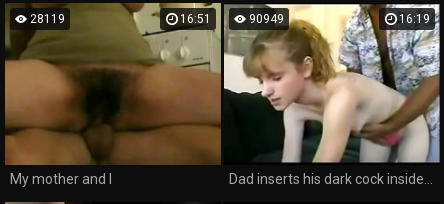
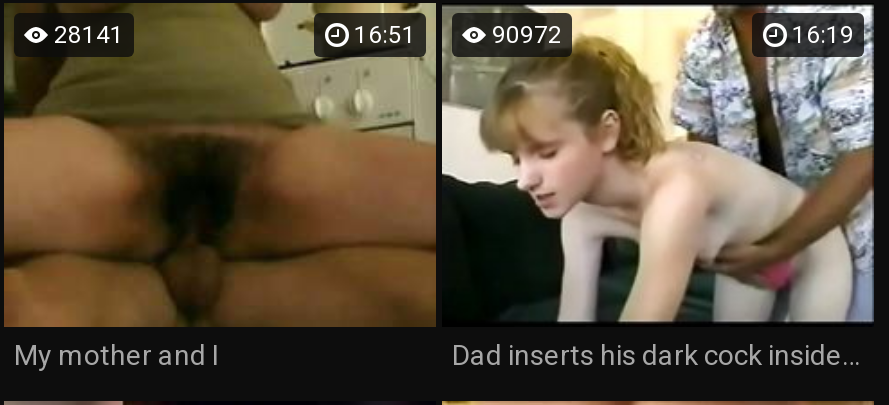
- 28119
+ 28141

- 90949
+ 90972
